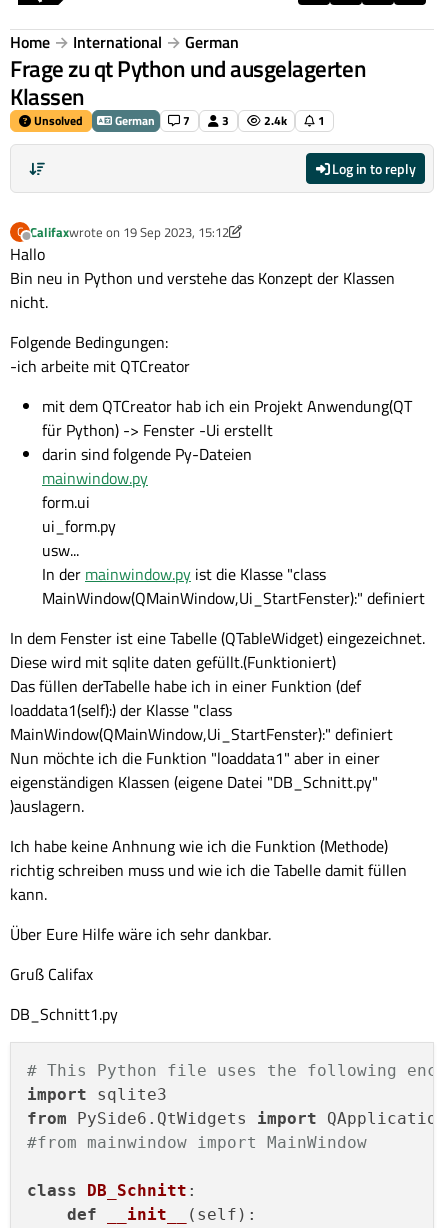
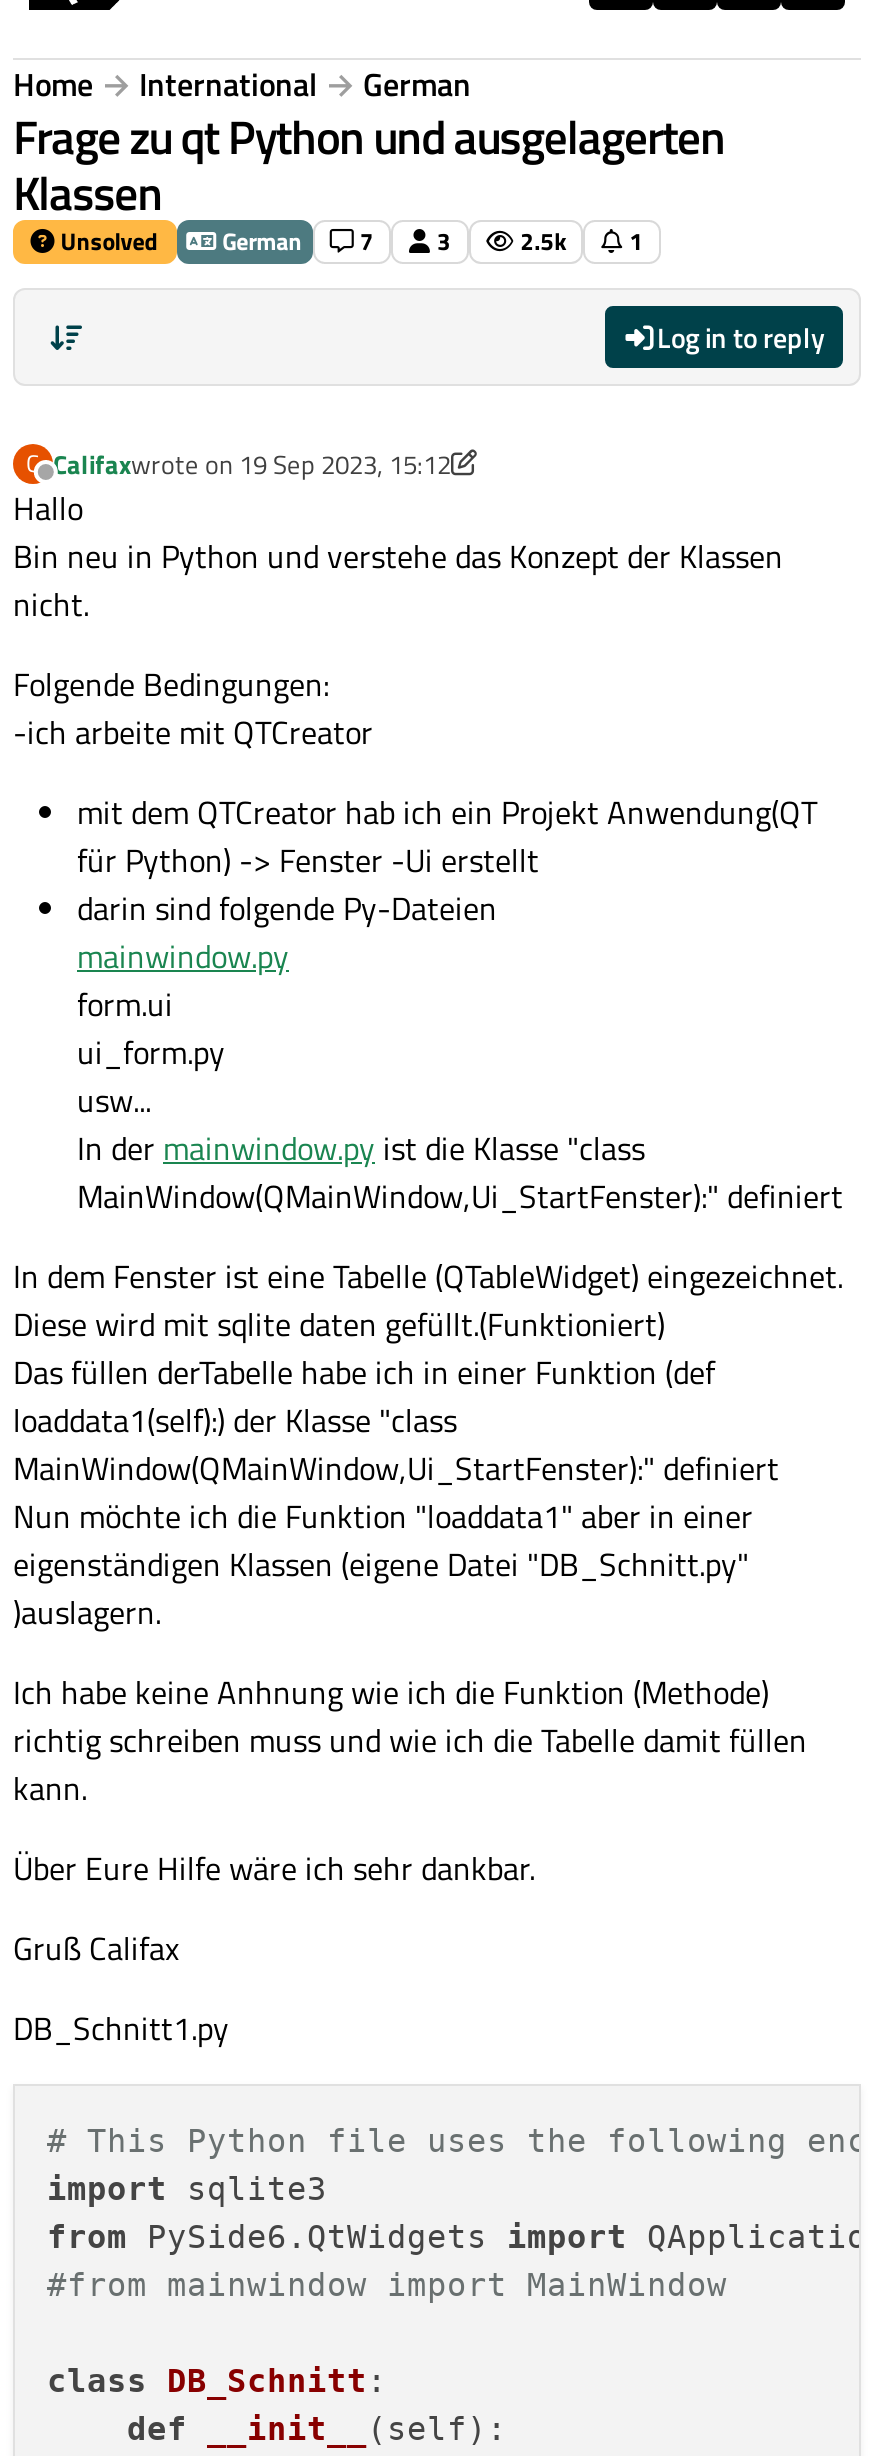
- Unsolved German 7 3 2.4k 1
+ Unsolved German 7 3 2.5k 1
